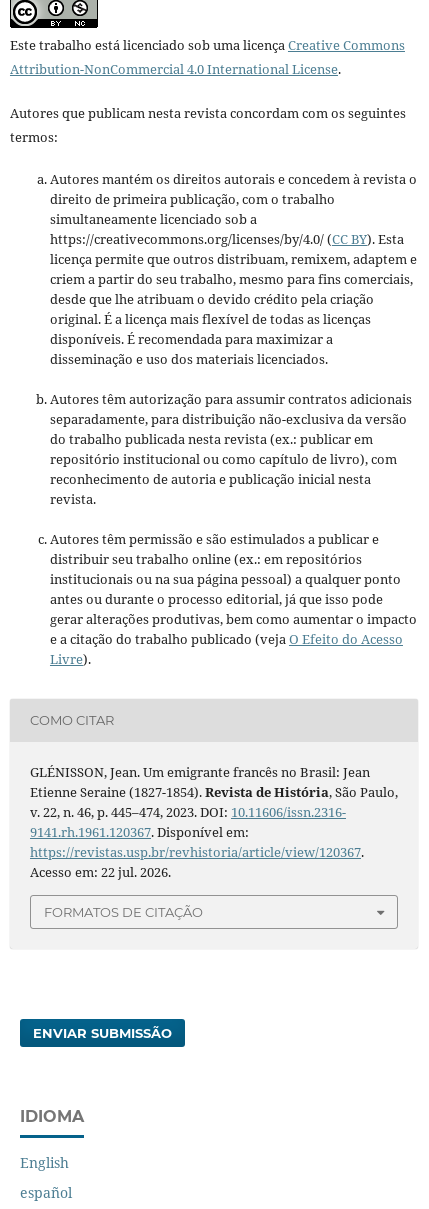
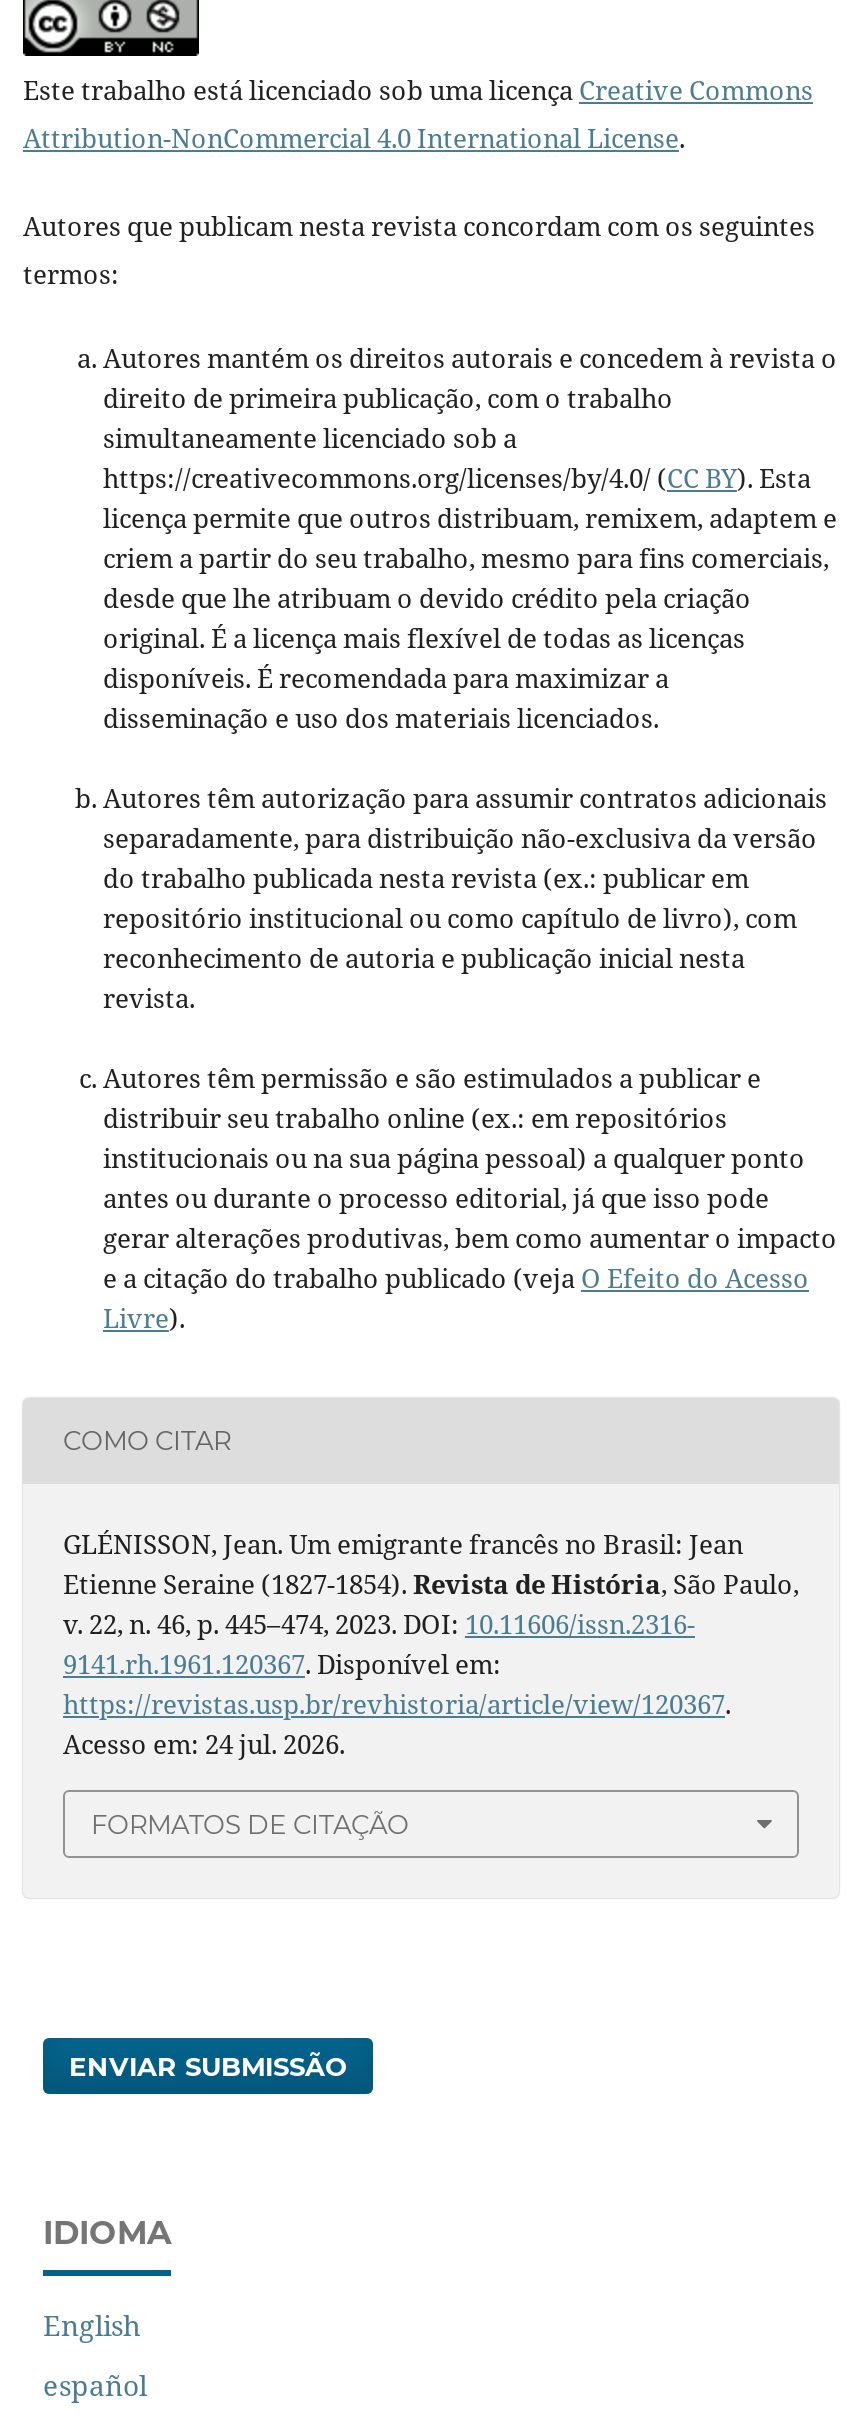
- Acesso em: 22 jul. 2026.
+ Acesso em: 24 jul. 2026.
